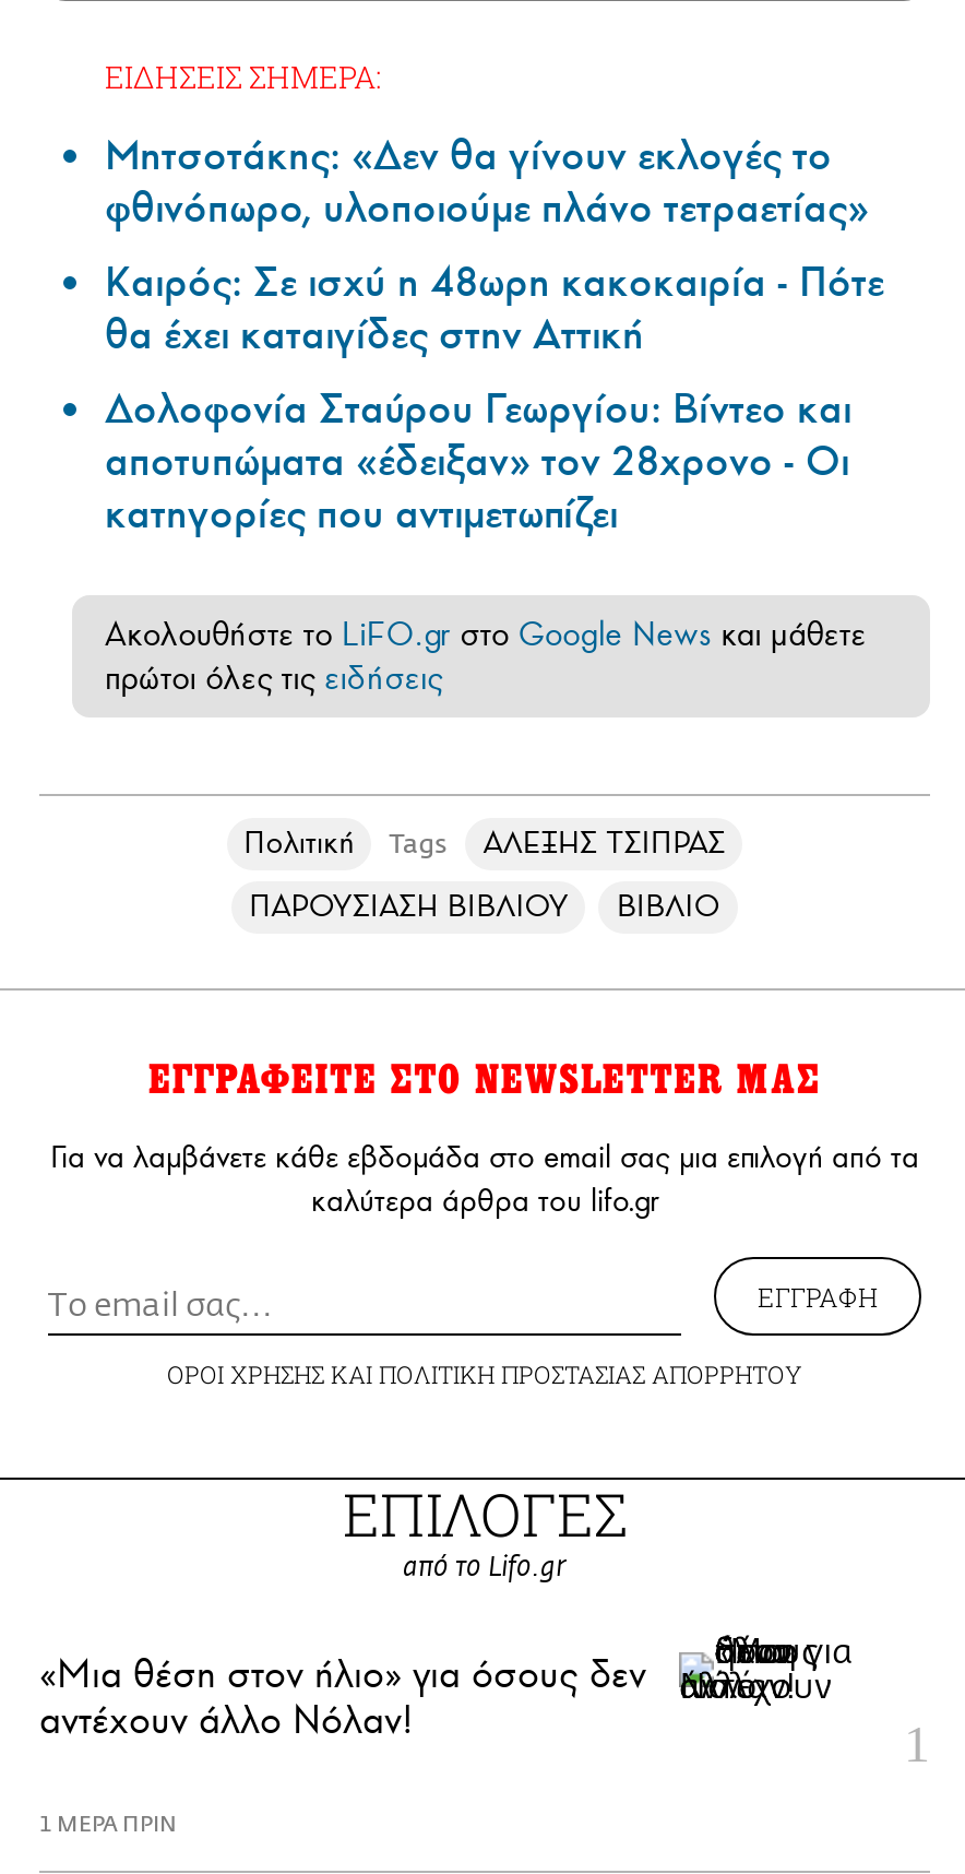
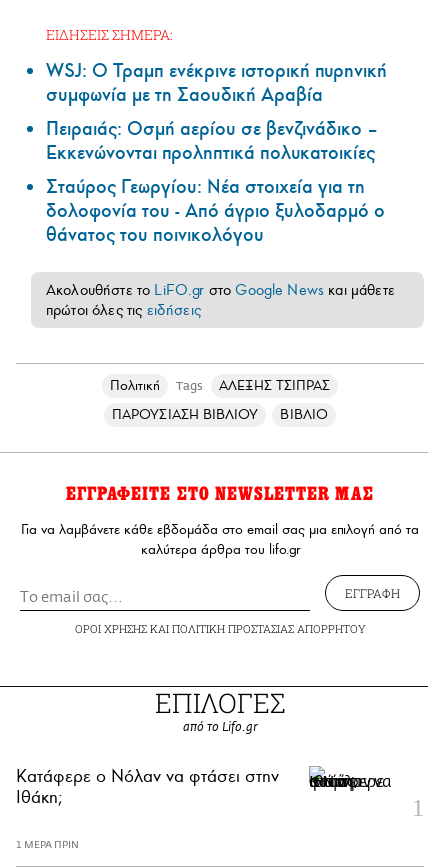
- Μητσοτάκης: «Δεν θα γίνουν εκλογές το
- φθινόπωρο, υλοποιούμε πλάνο τετραετίας»
- Καιρός: Σε ισχύ η 48ωρη κακοκαιρία - Πότε
- θα έχει καταιγίδες στην Αττική
- Δολοφονία Σταύρου Γεωργίου: Βίντεο και
- αποτυπώματα «έδειξαν» τον 28χρονο - Οι
- κατηγορίες που αντιμετωπίζει
+ WSJ: Ο Τραμπ ενέκρινε ιστορική πυρηνική
+ συμφωνία με τη Σαουδική Αραβία
+ Πειραιάς: Οσμή αερίου σε βενζινάδικο –
+ Εκκενώνονται προληπτικά πολυκατοικίες
+ Σταύρος Γεωργίου: Νέα στοιχεία για τη
+ δολοφονία του - Από άγριο ξυλοδαρμό ο
+ θάνατος του ποινικολόγου

- [image]
- «Μια θέση στον ήλιο» για όσους δεν
- αντέχουν άλλο Νόλαν!
+ [image]
+ Κατάφερε ο Νόλαν να φτάσει στην
+ Ιθάκη;
